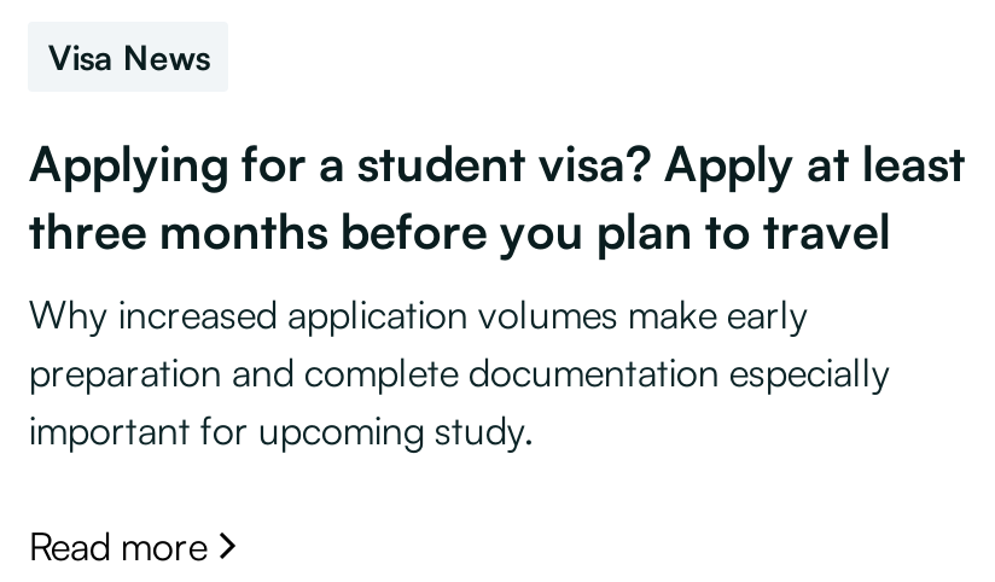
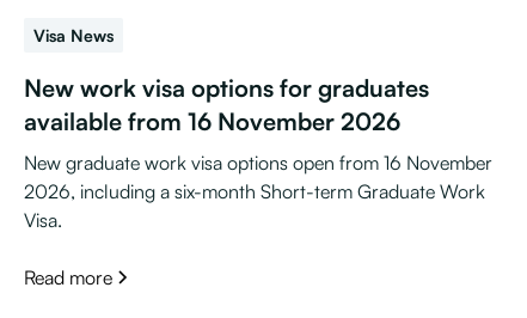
- Applying for a student visa? Apply at least
- three months before you plan to travel
+ New work visa options for graduates
+ available from 16 November 2026

- Why increased application volumes make early
- preparation and complete documentation especially
- important for upcoming study.
+ New graduate work visa options open from 16 November
+ 2026, including a six-month Short-term Graduate Work
+ Visa.
